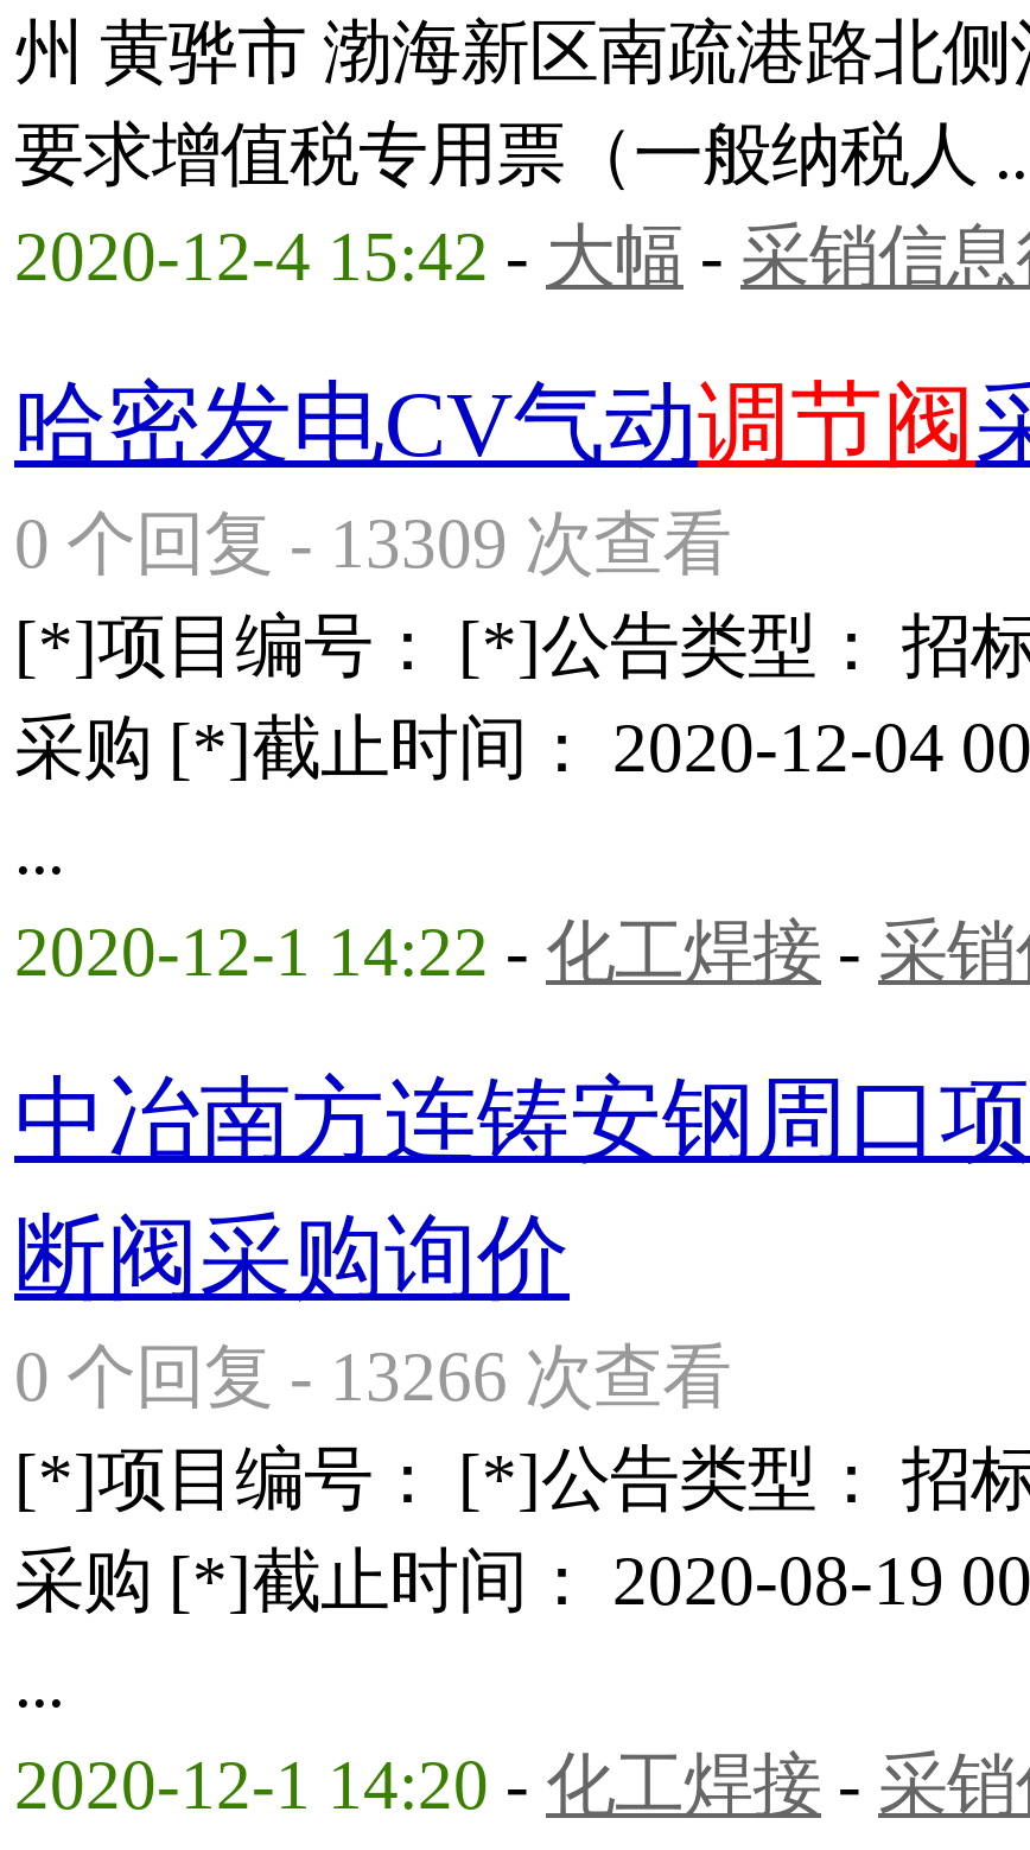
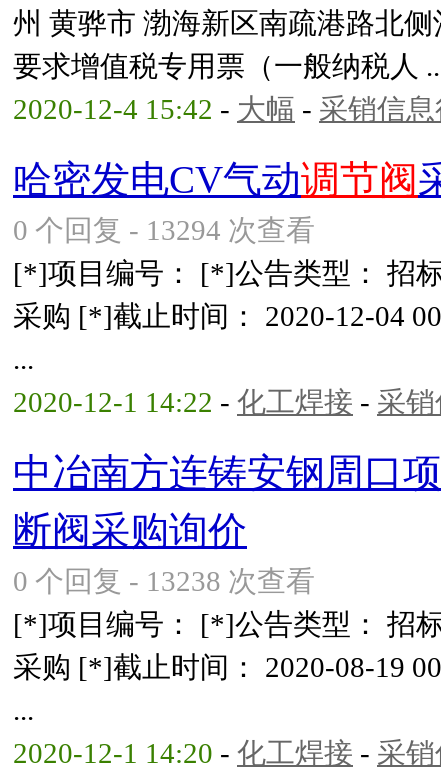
- 0 个回复 - 13309 次查看
+ 0 个回复 - 13294 次查看

- 0 个回复 - 13266 次查看
+ 0 个回复 - 13238 次查看
